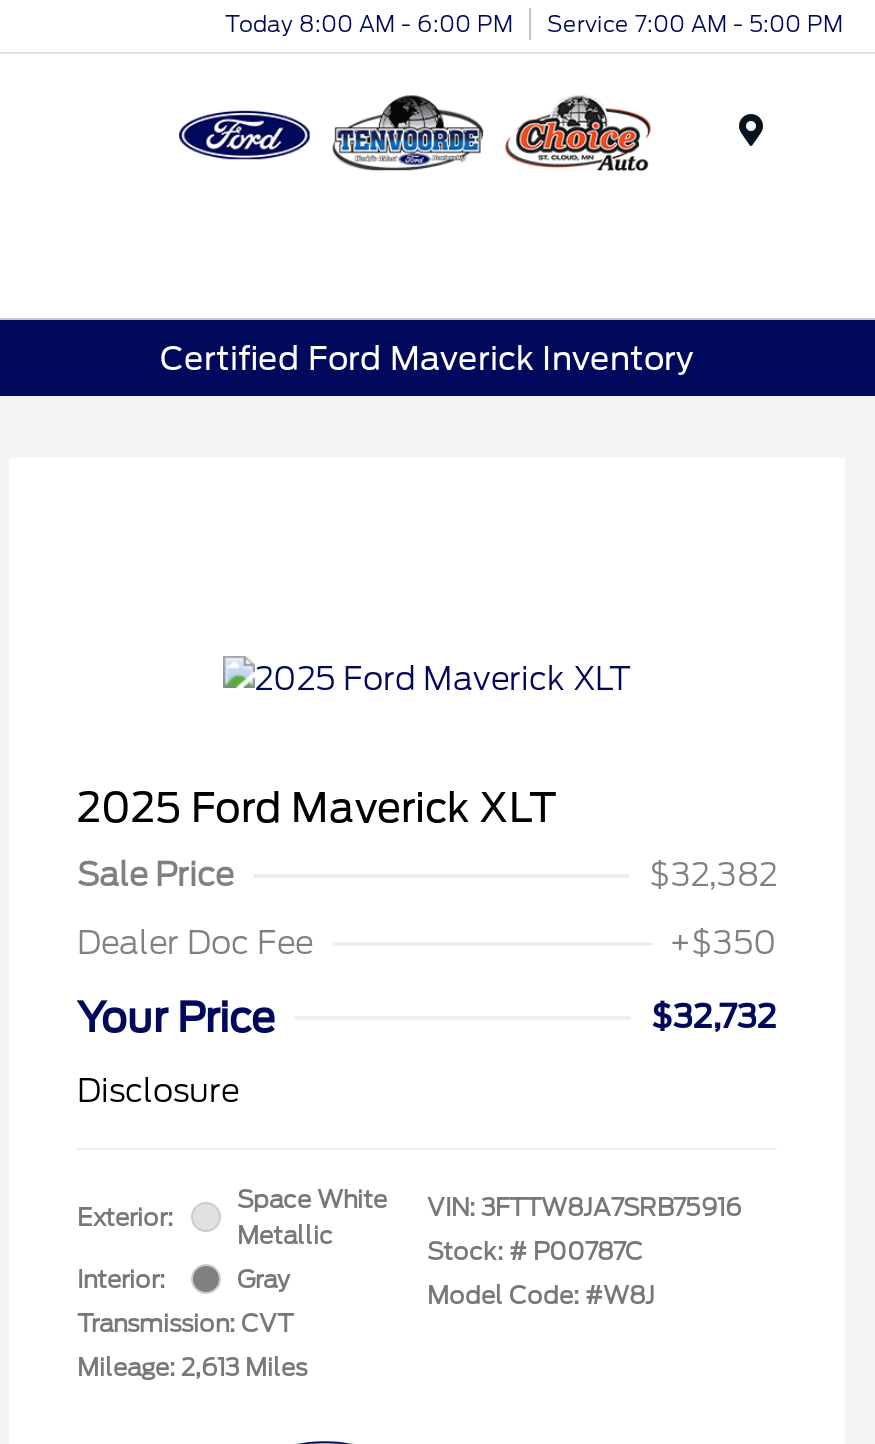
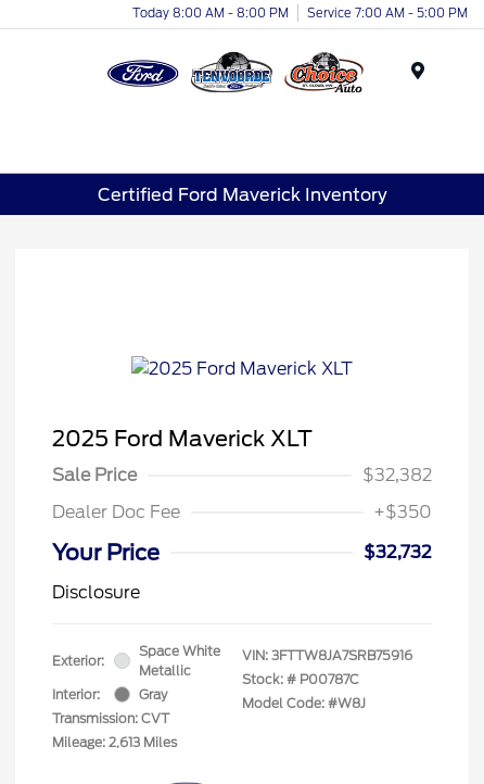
- Today 8:00 AM - 6:00 PM Service 7:00 AM - 5:00 PM
+ Today 8:00 AM - 8:00 PM Service 7:00 AM - 5:00 PM
